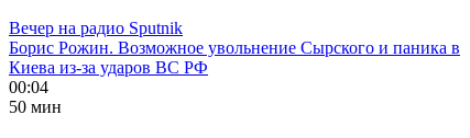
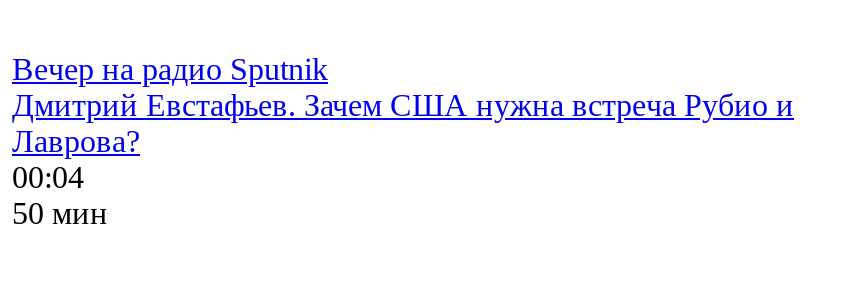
- Борис Рожин. Возможное увольнение Сырского и паника в
- Киева из-за ударов ВС РФ
+ Дмитрий Евстафьев. Зачем США нужна встреча Рубио и
+ Лаврова?
